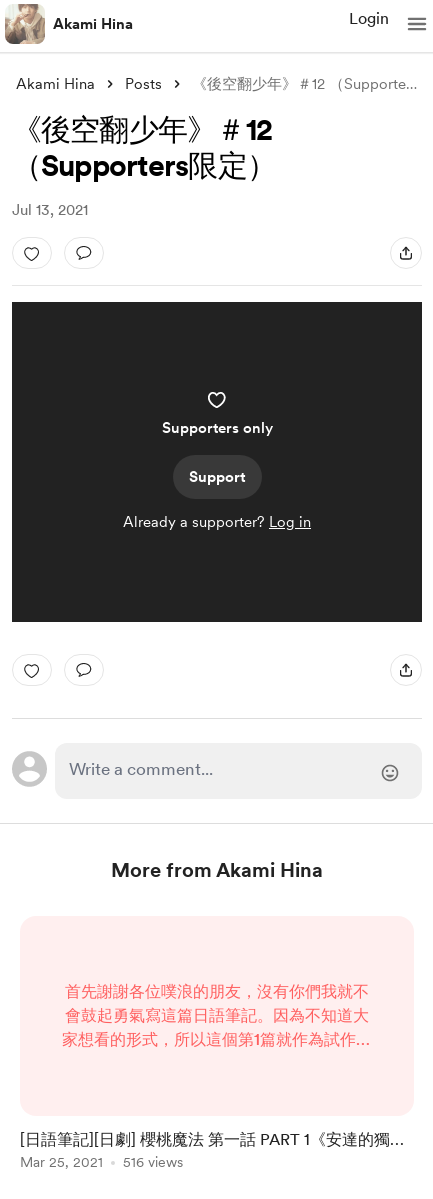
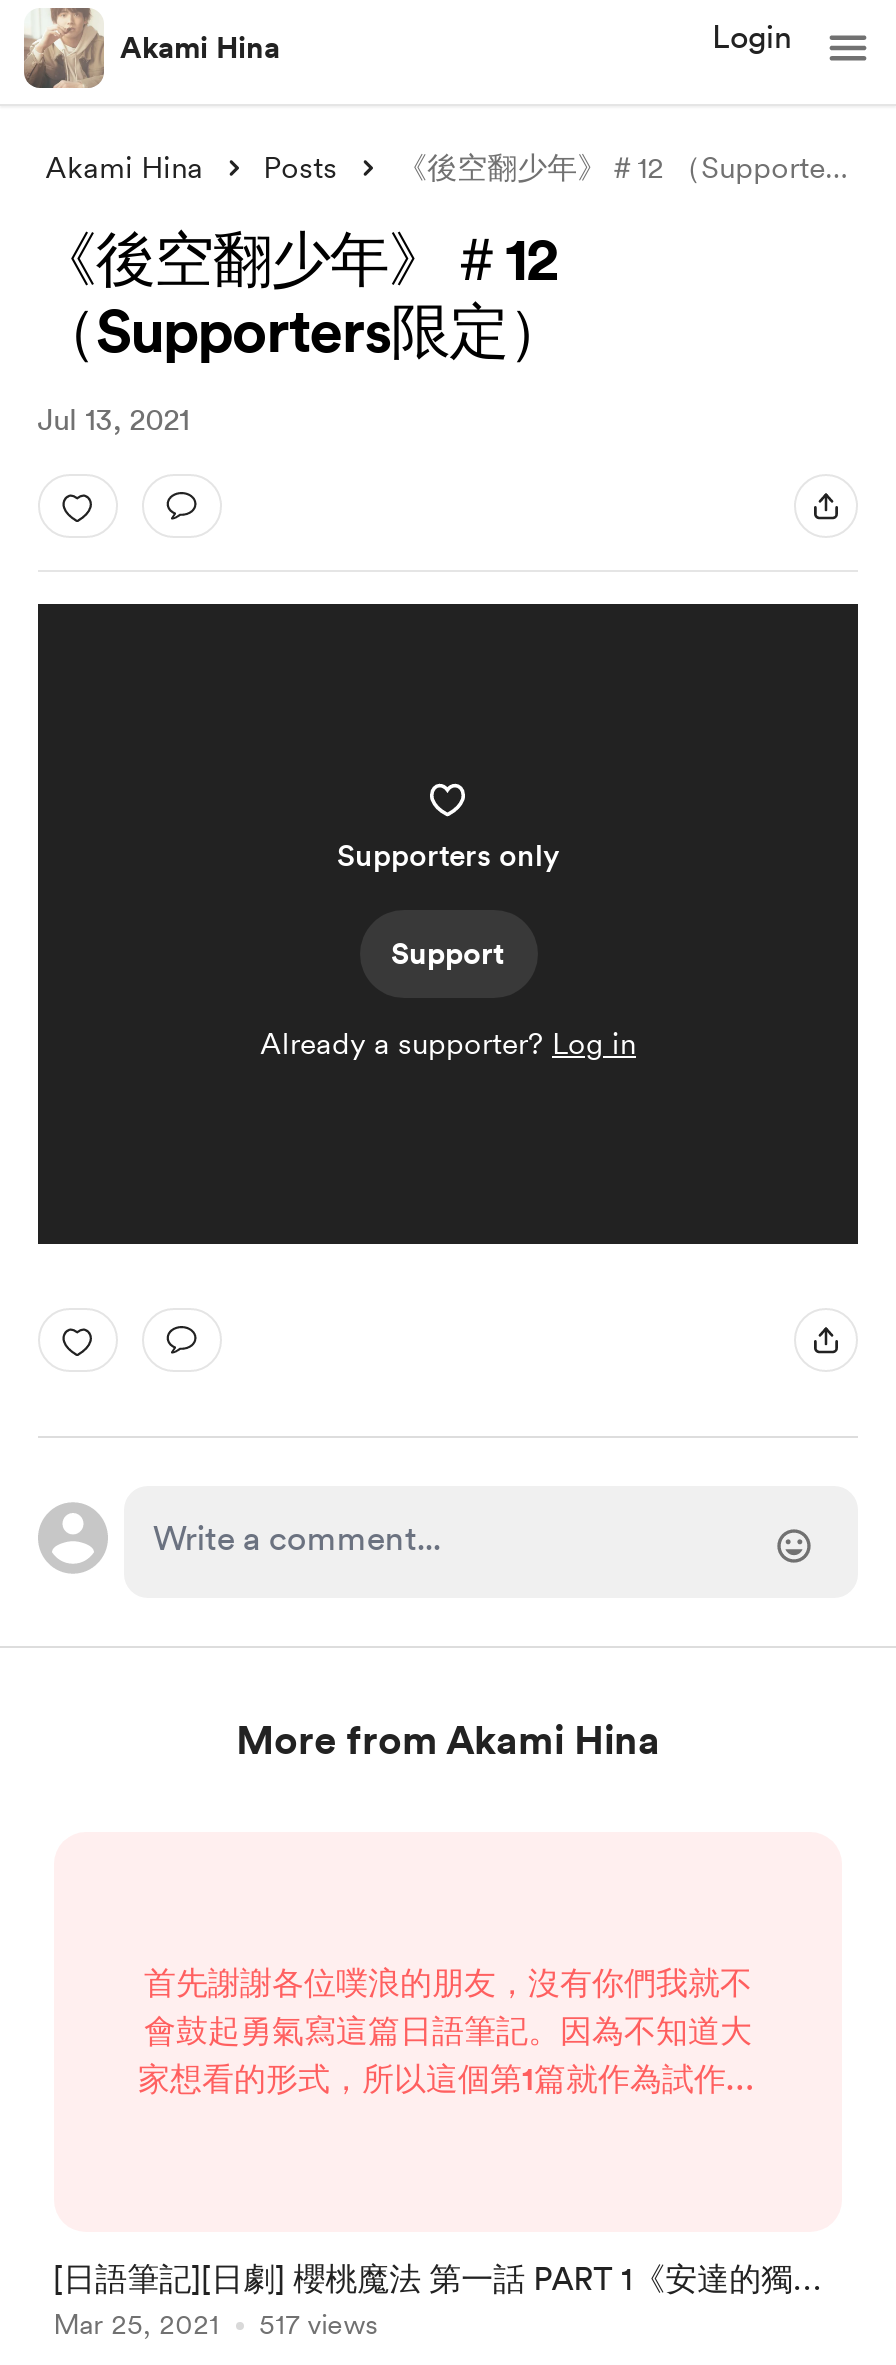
- 516 views
+ 517 views
